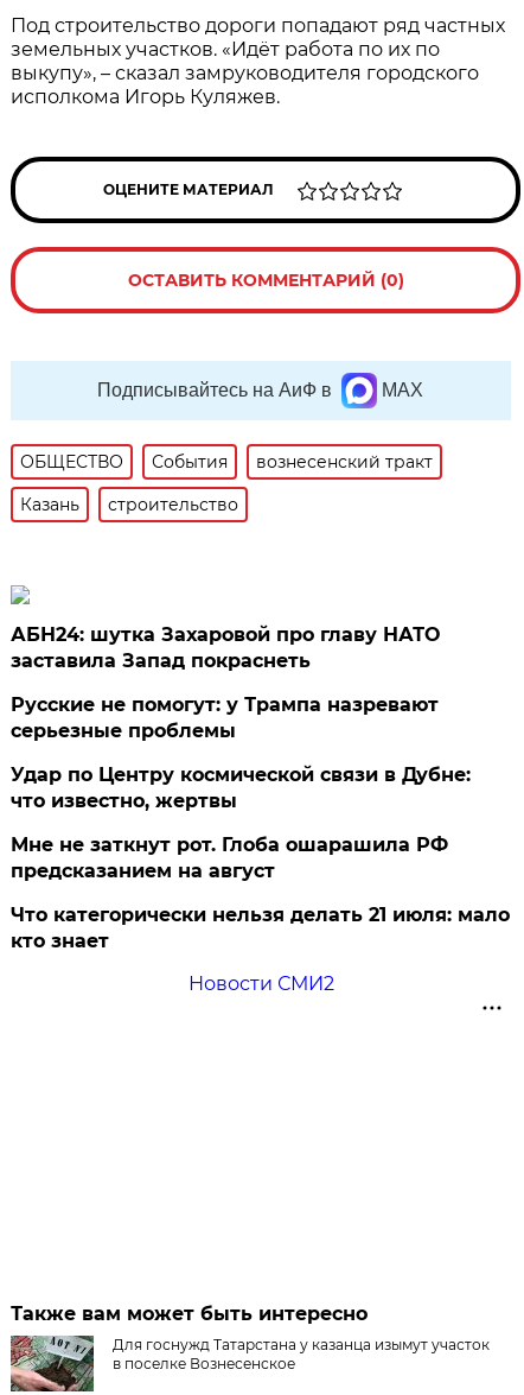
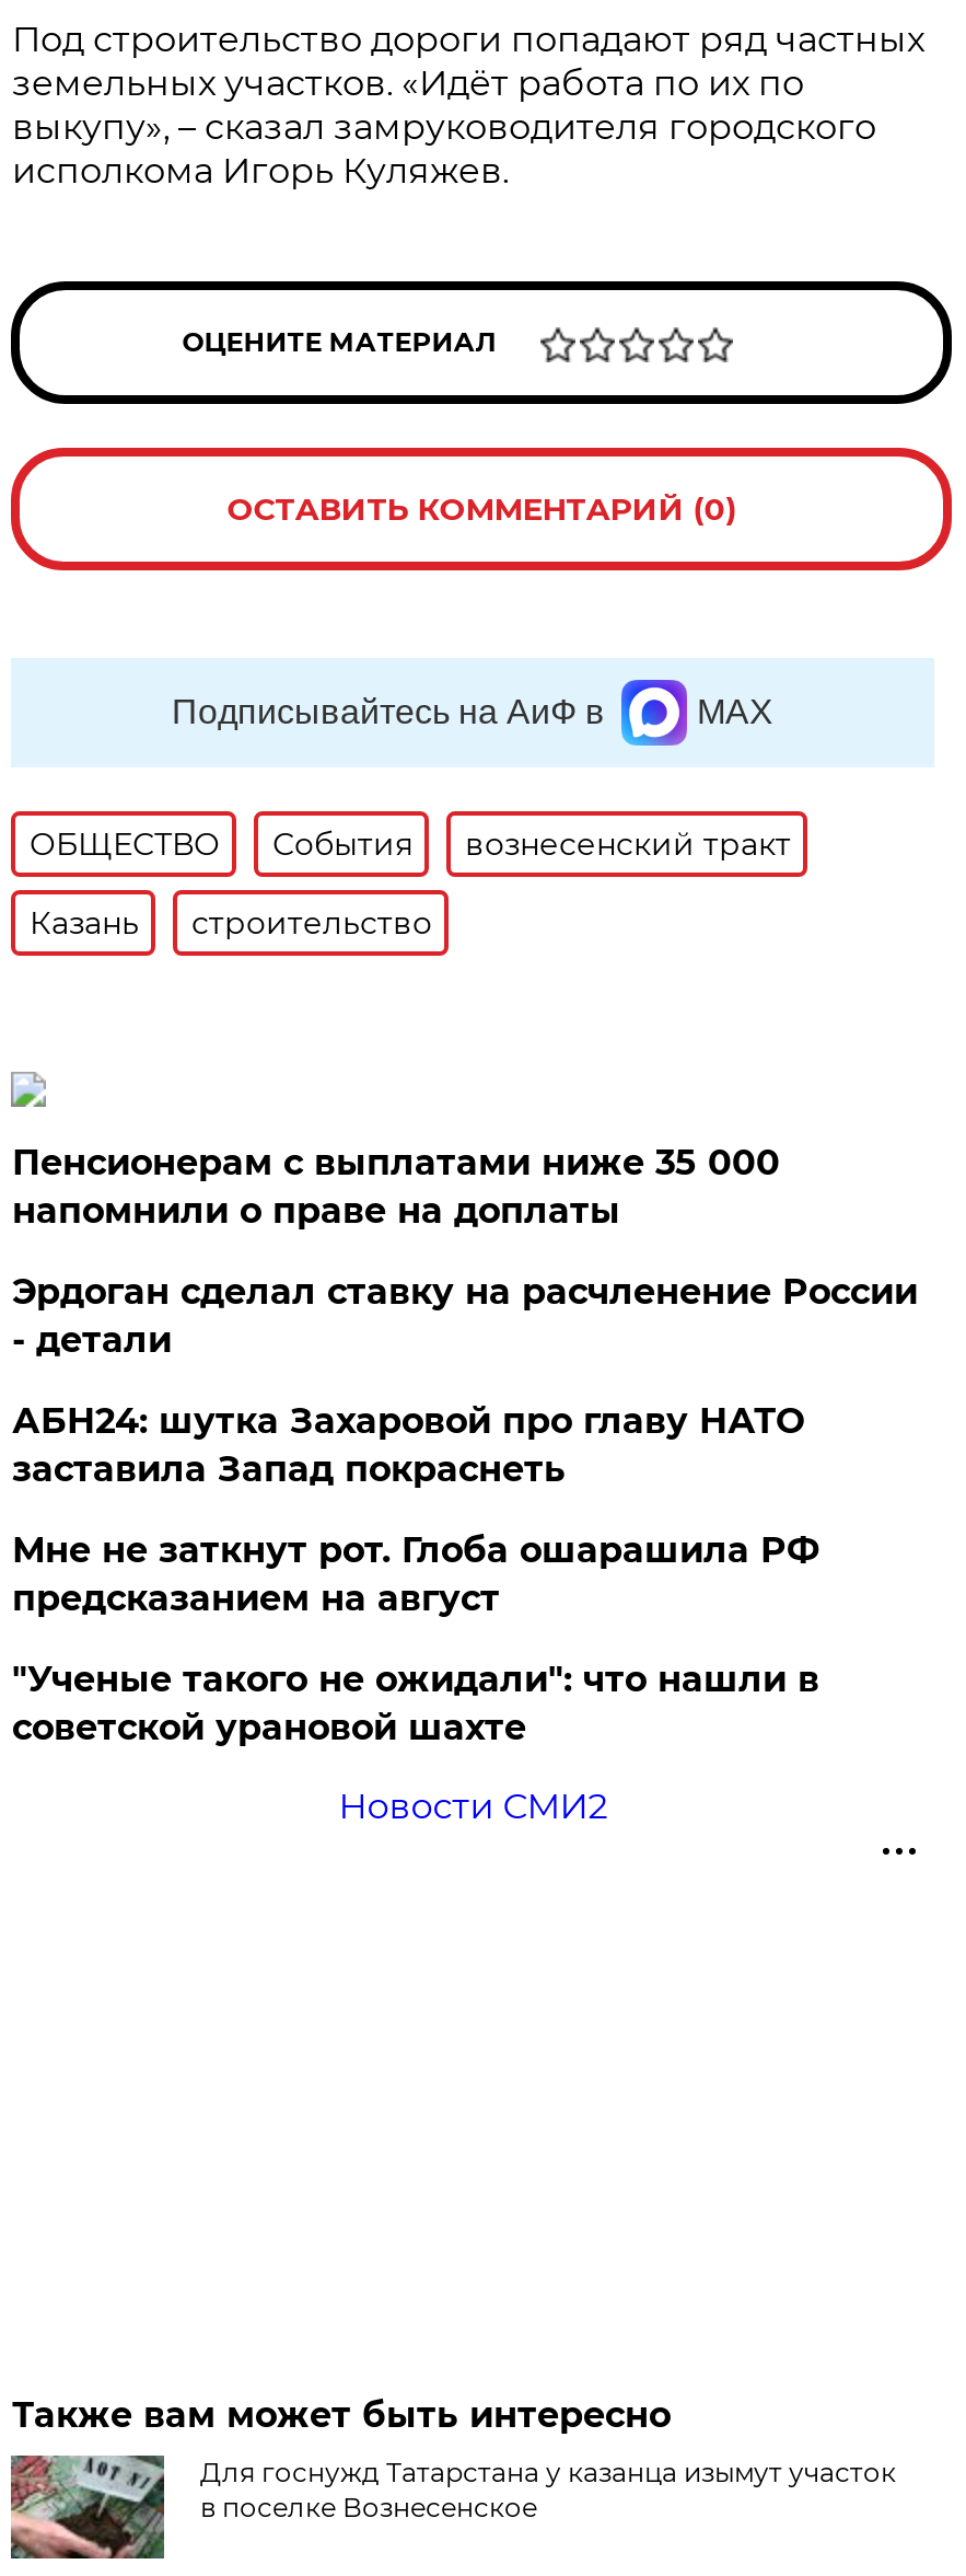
+ Пенсионерам с выплатами ниже 35 000
+ напомнили о праве на доплаты
+ Эрдоган сделал ставку на расчленение России
+ - детали

moved down: АБН24: шутка Захаровой про главу НАТО | заставила Запад покраснеть

- Русские не помогут: у Трампа назревают
- серьезные проблемы
- Удар по Центру космической связи в Дубне:
- что известно, жертвы

- Что категорически нельзя делать 21 июля: мало
- кто знает
+ "Ученые такого не ожидали": что нашли в
+ советской урановой шахте
